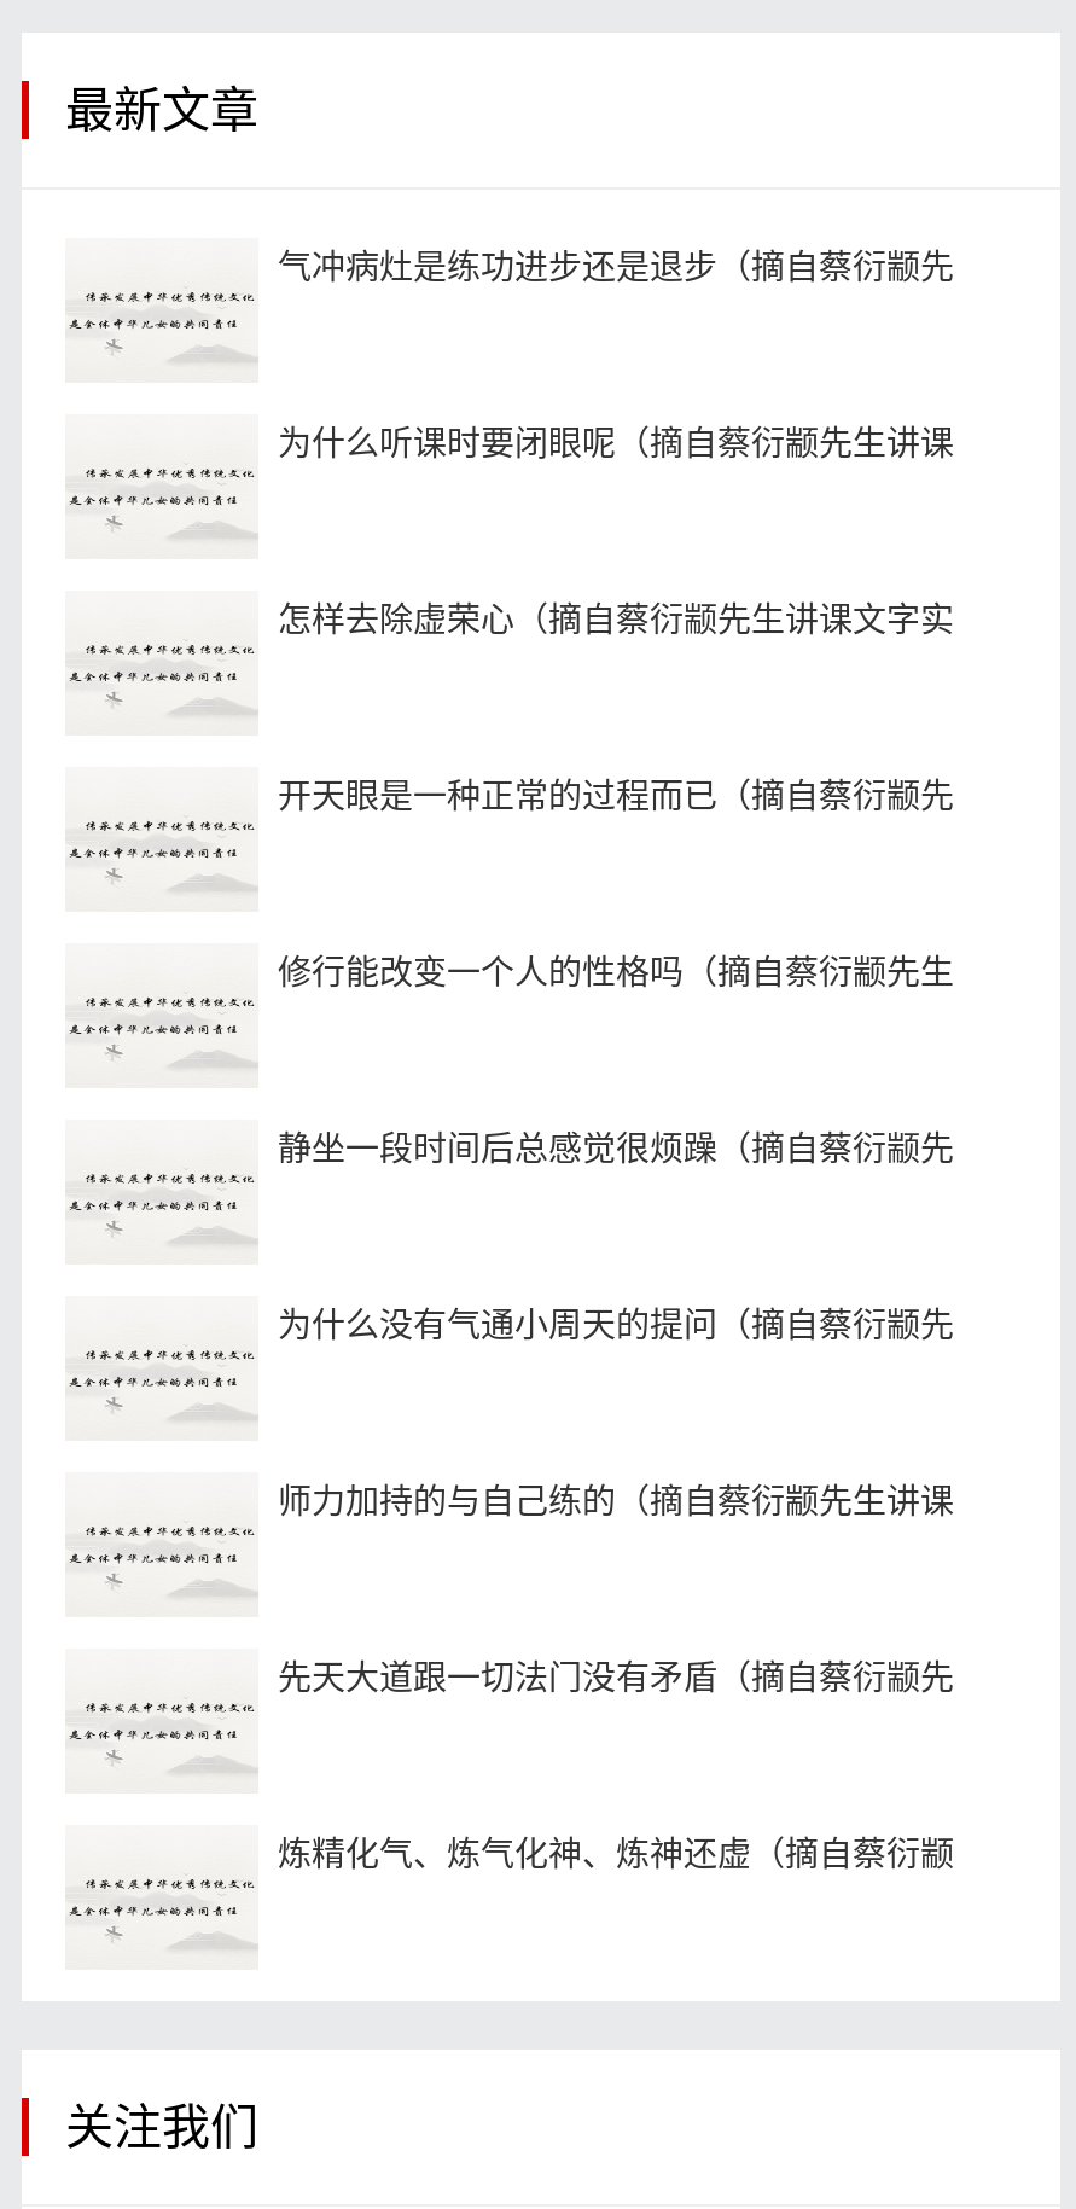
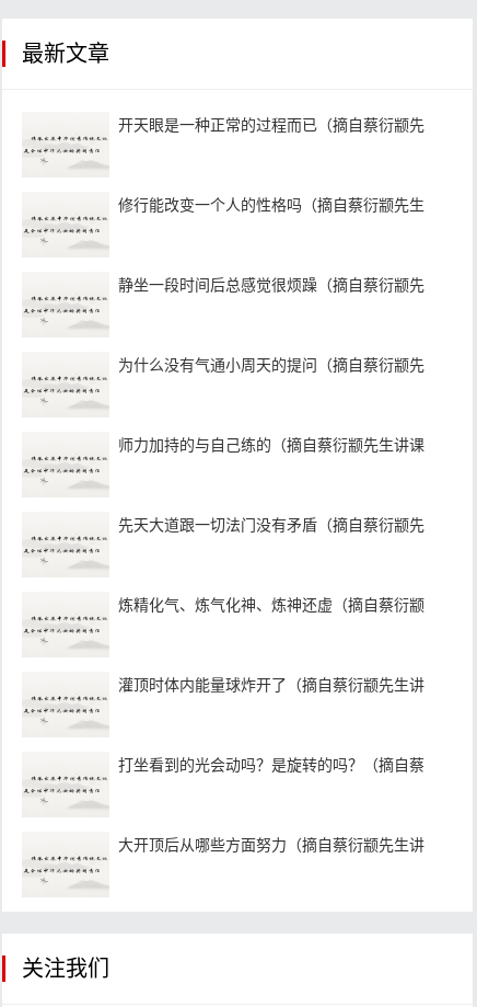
- 气冲病灶是练功进步还是退步（摘自蔡衍颛先

- 为什么听课时要闭眼呢（摘自蔡衍颛先生讲课

- 怎样去除虚荣心（摘自蔡衍颛先生讲课文字实

moved up: 开天眼是一种正常的过程而已（摘自蔡衍颛先 | 修行能改变一个人的性格吗（摘自蔡衍颛先生 | 静坐一段时间后总感觉很烦躁（摘自蔡衍颛先 | 为什么没有气通小周天的提问（摘自蔡衍颛先 | 师力加持的与自己练的（摘自蔡衍颛先生讲课 | 先天大道跟一切法门没有矛盾（摘自蔡衍颛先 | 炼精化气、炼气化神、炼神还虚（摘自蔡衍颛

+ 灌顶时体内能量球炸开了（摘自蔡衍颛先生讲

+ 打坐看到的光会动吗？是旋转的吗？（摘自蔡

+ 大开顶后从哪些方面努力（摘自蔡衍颛先生讲
